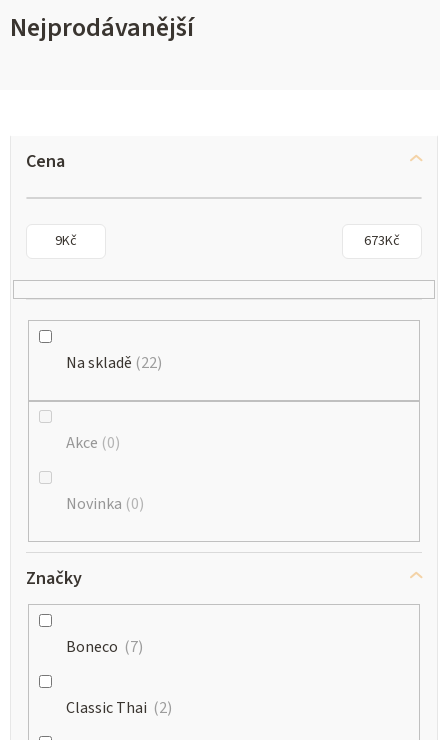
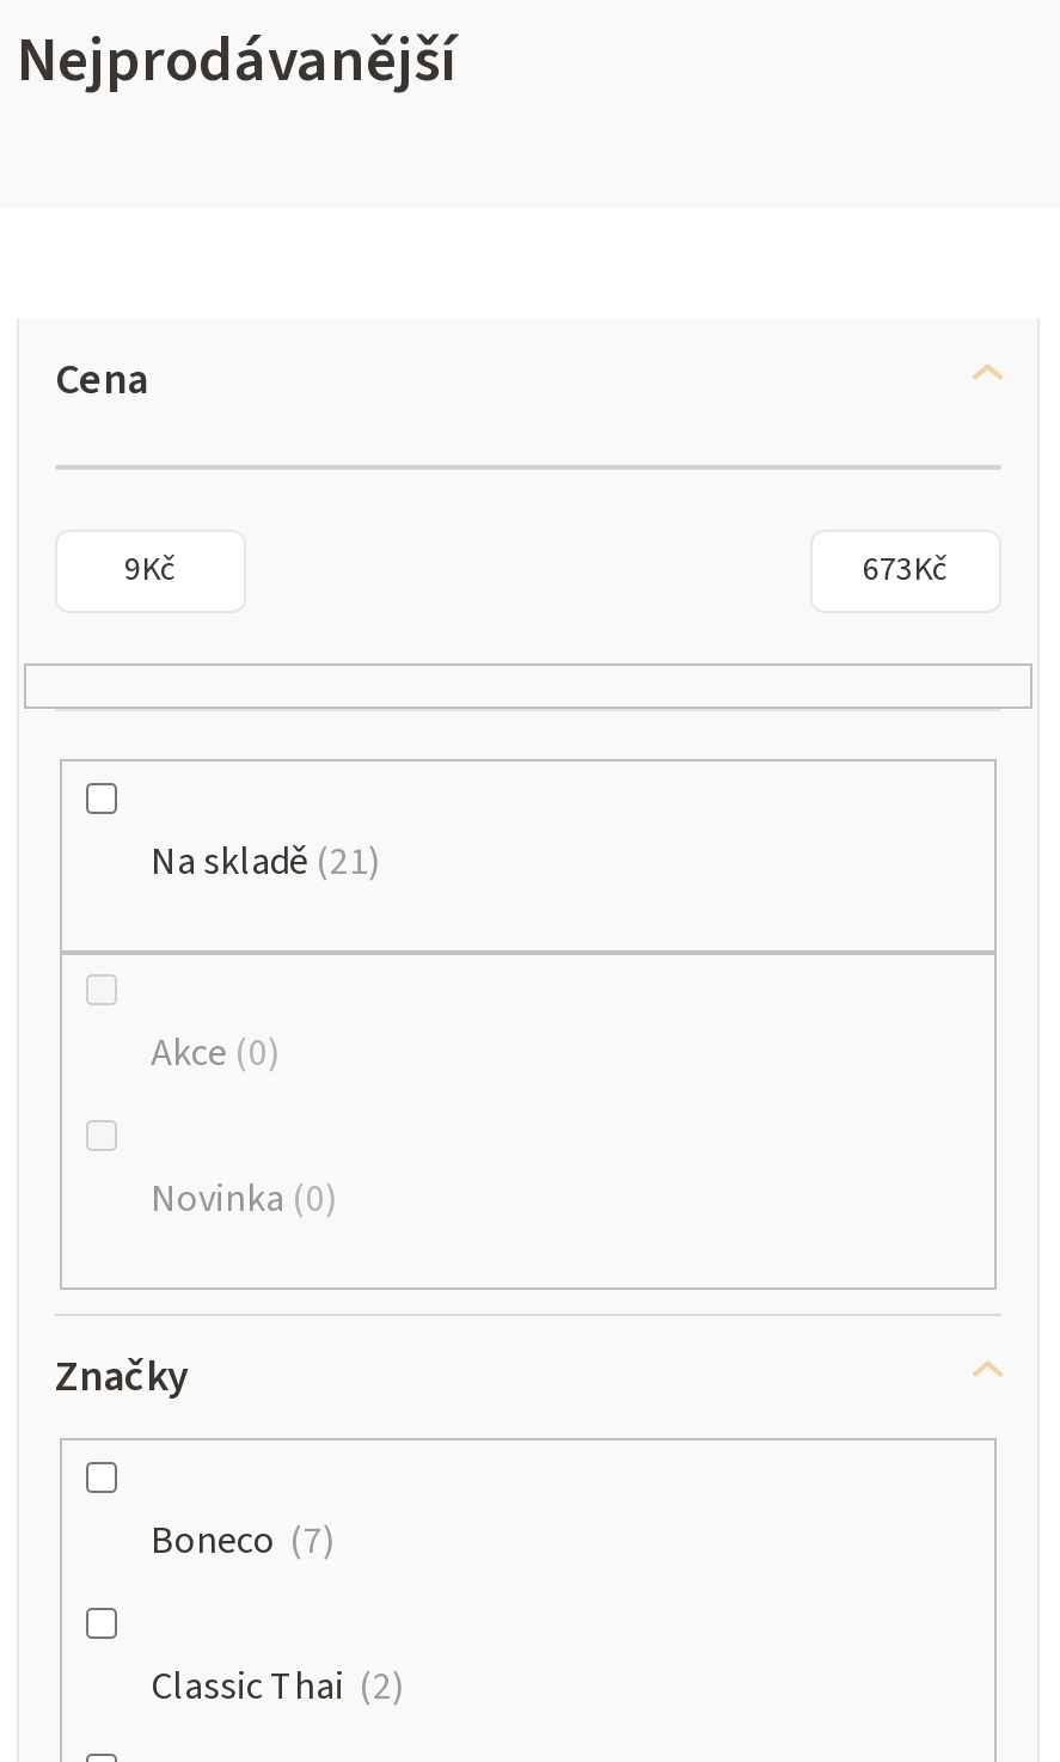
- Na skladě 22
+ Na skladě 21
